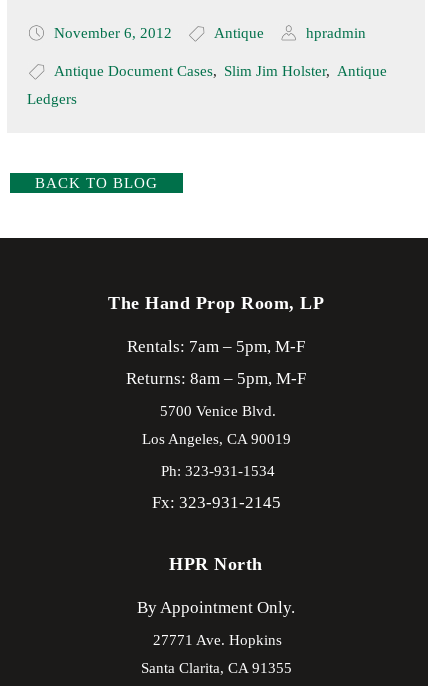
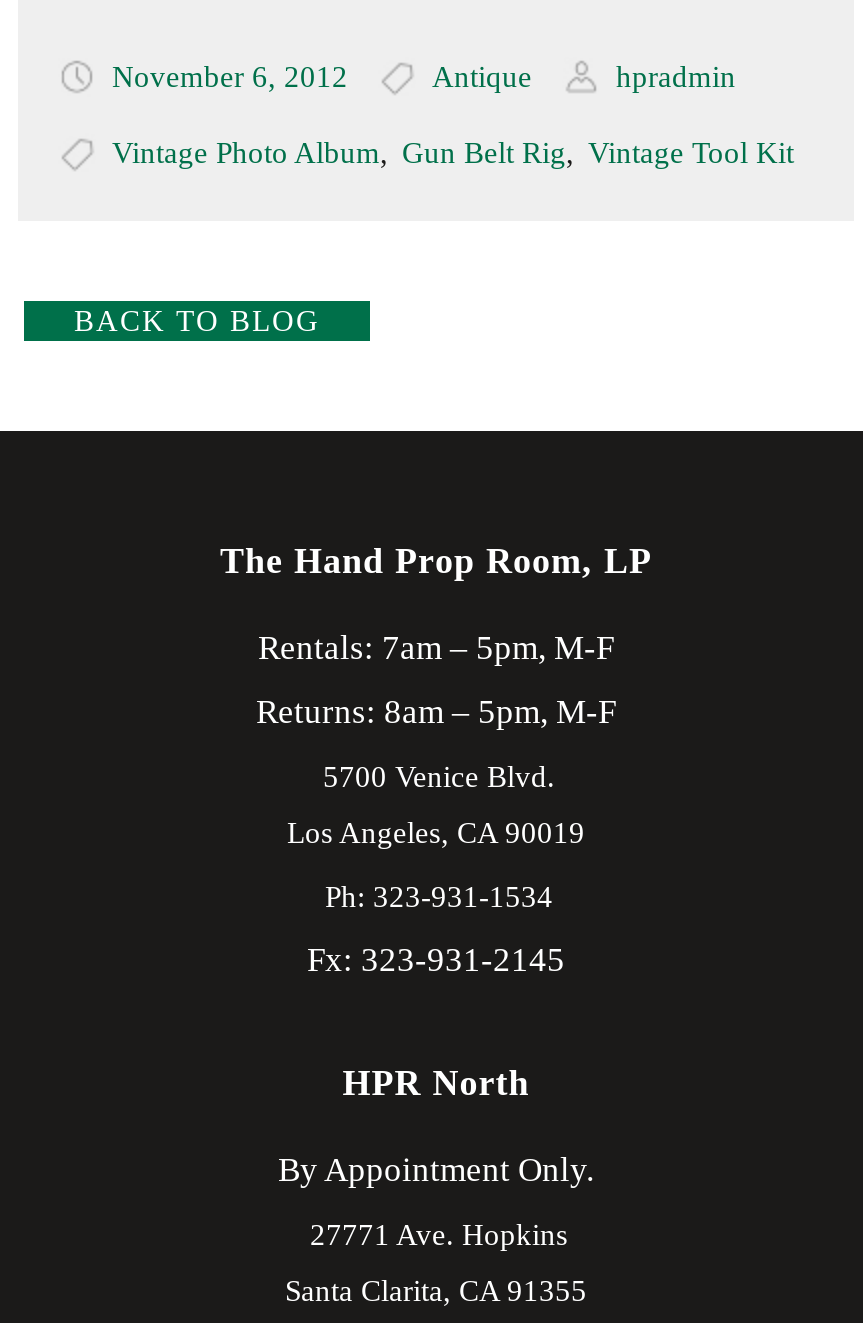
- Antique Document Cases, Slim Jim Holster, Antique
- Ledgers
+ Vintage Photo Album, Gun Belt Rig, Vintage Tool Kit
